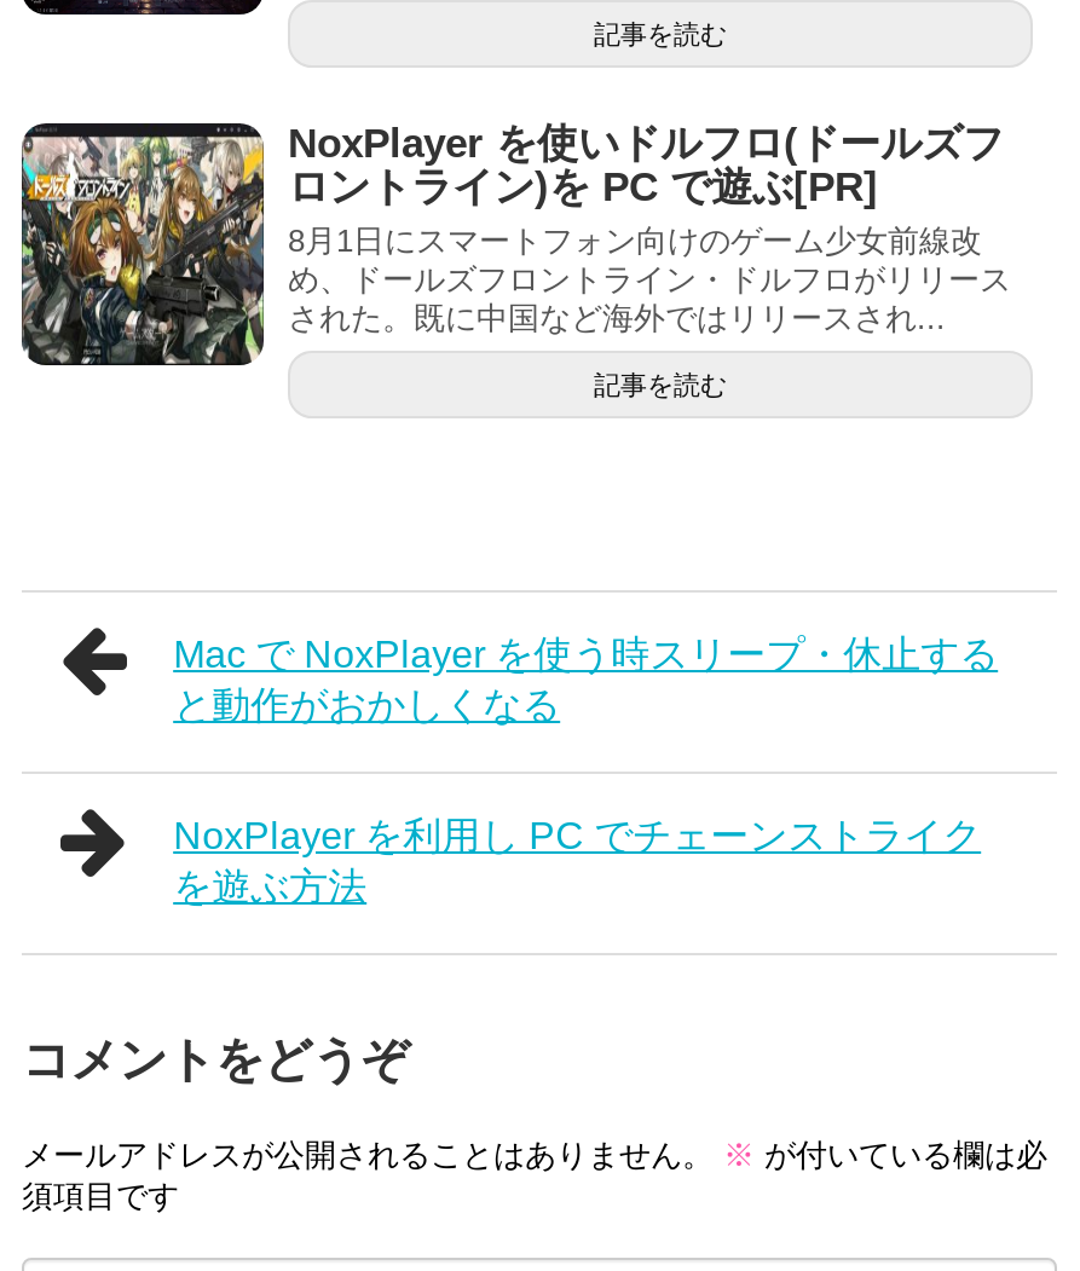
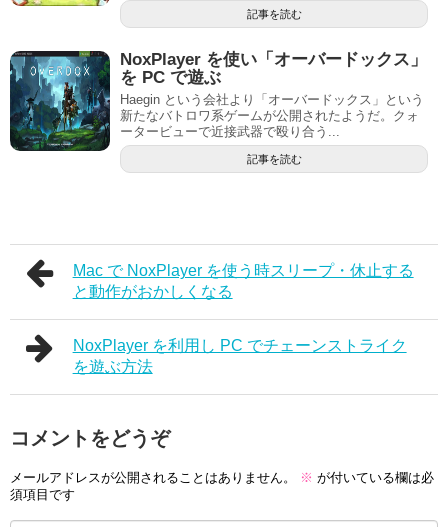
- [image]
- NoxPlayer を使いドルフロ(ドールズフ
- ロントライン)を PC で遊ぶ[PR]
- 8月1日にスマートフォン向けのゲーム少女前線改
- め、ドールズフロントライン・ドルフロがリリース
- された。既に中国など海外ではリリースされ...
+ [image]
+ NoxPlayer を使い「オーバードックス」
+ を PC で遊ぶ
+ Haegin という会社より「オーバードックス」という
+ 新たなバトロワ系ゲームが公開されたようだ。クォ
+ ータービューで近接武器で殴り合う...
